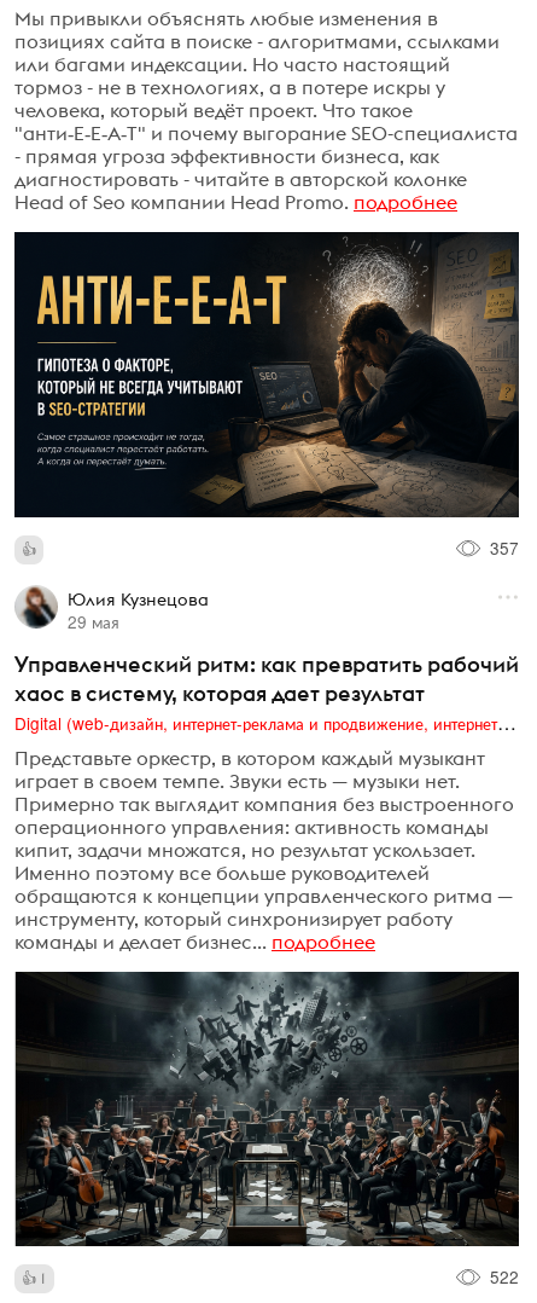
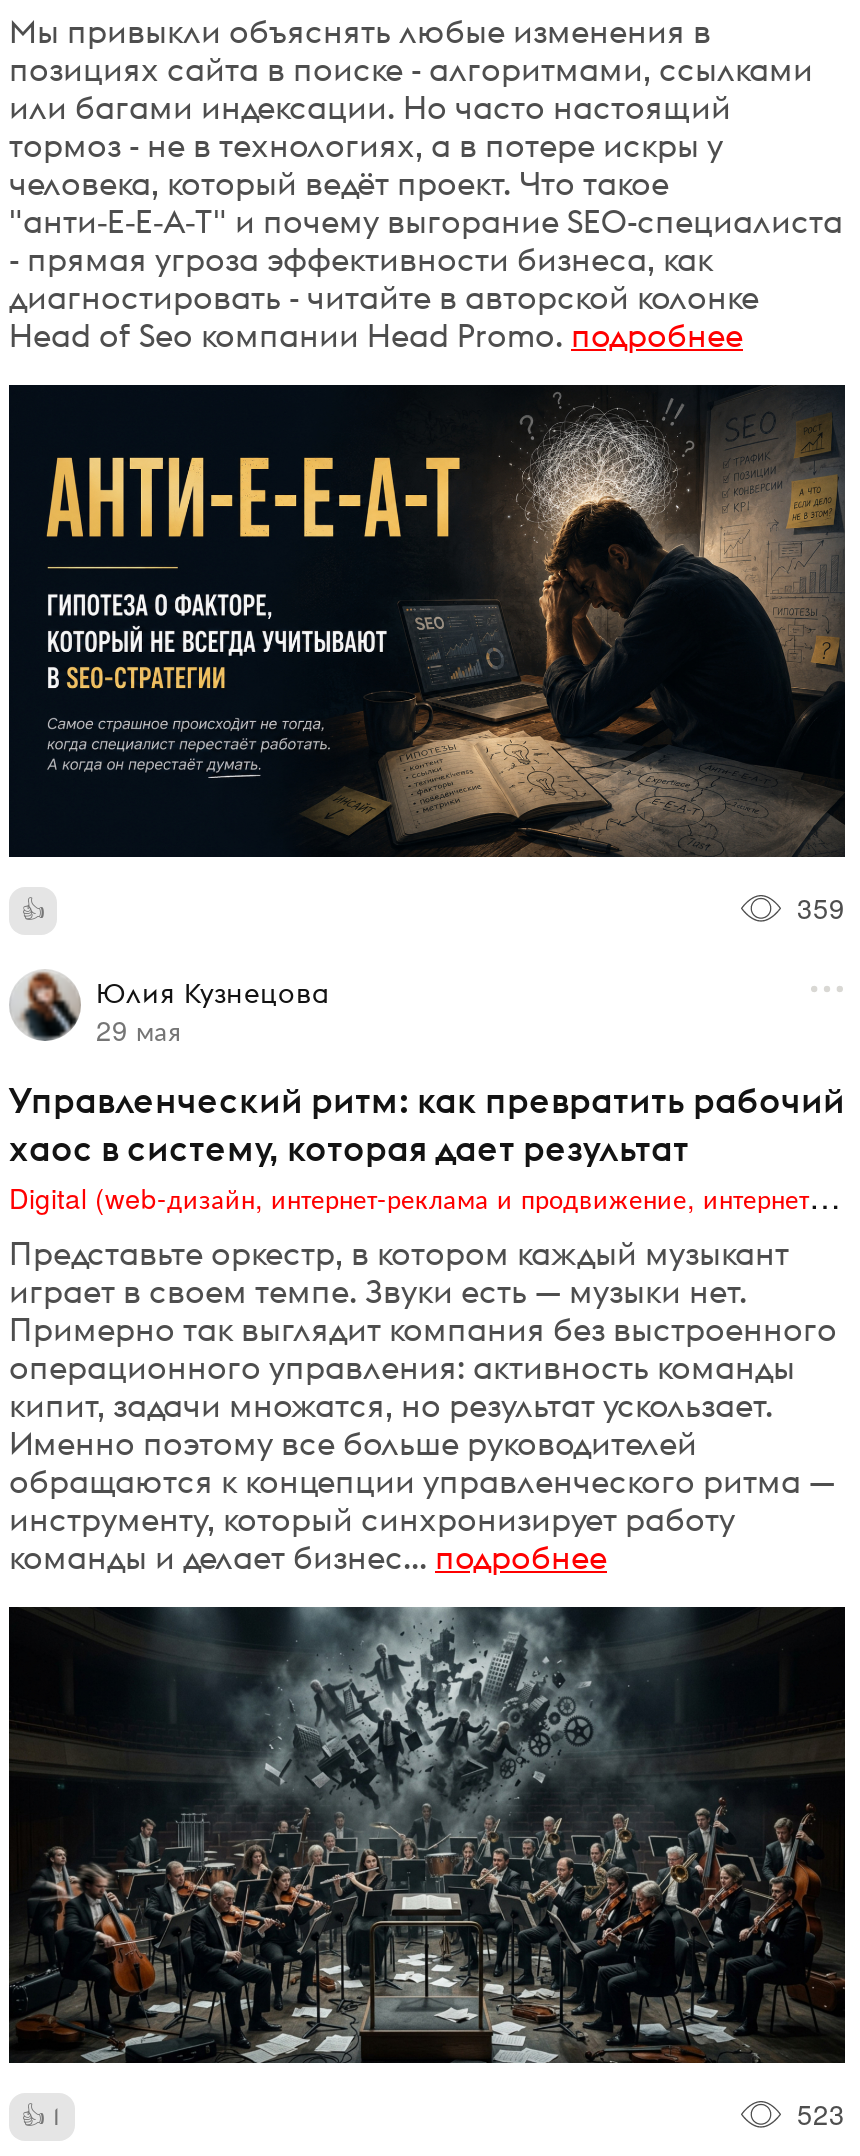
- 357
+ 359

- 522
+ 523
